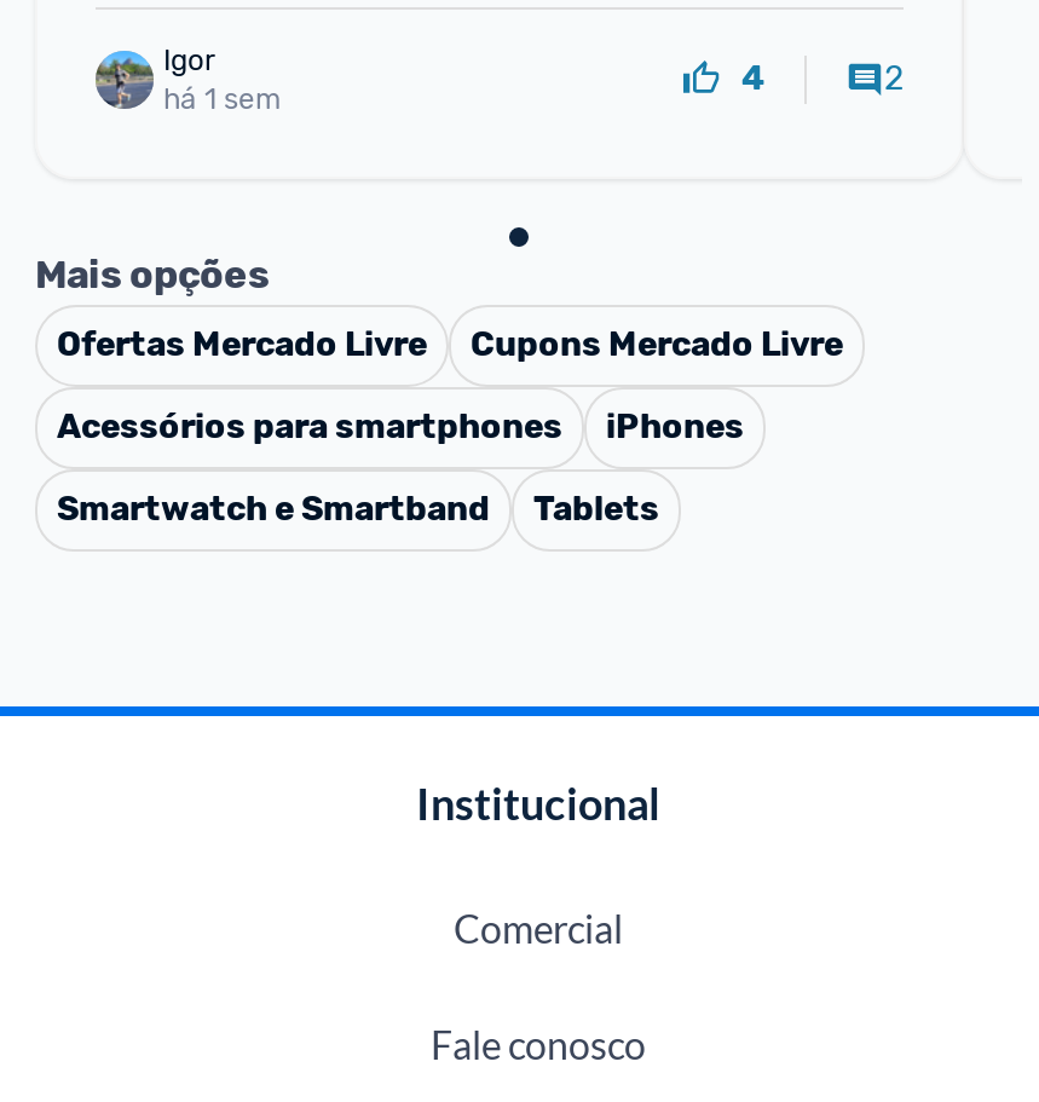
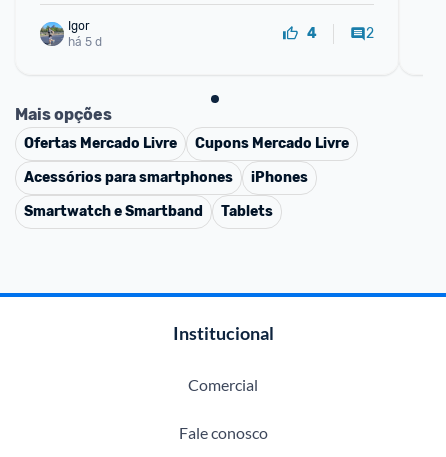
- há 1 sem
+ há 5 d
